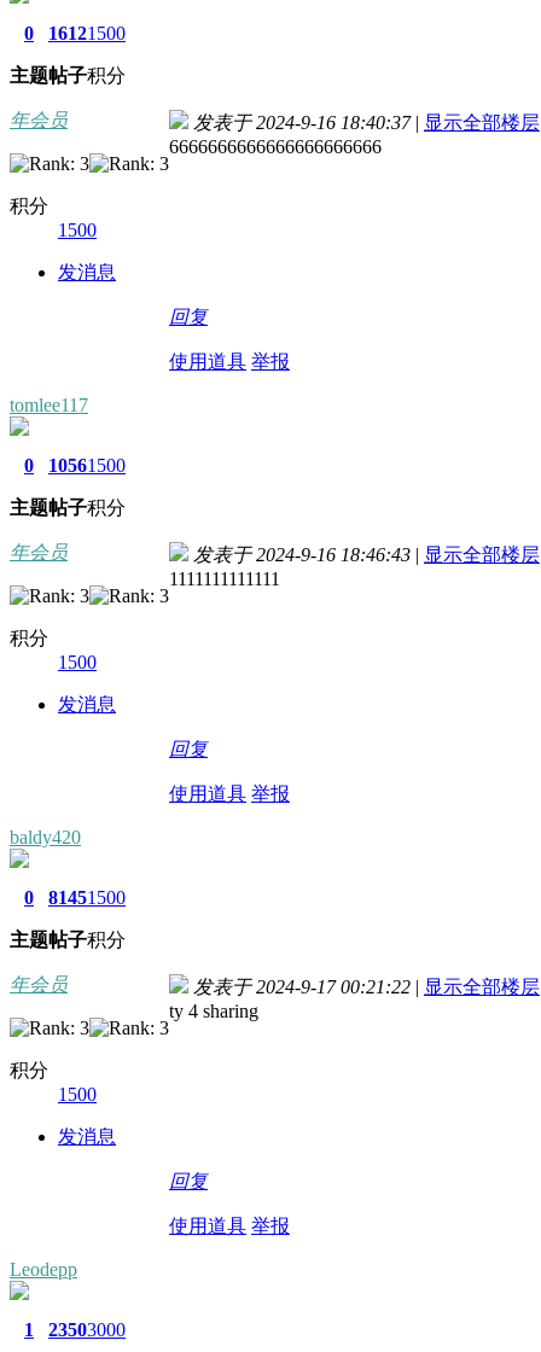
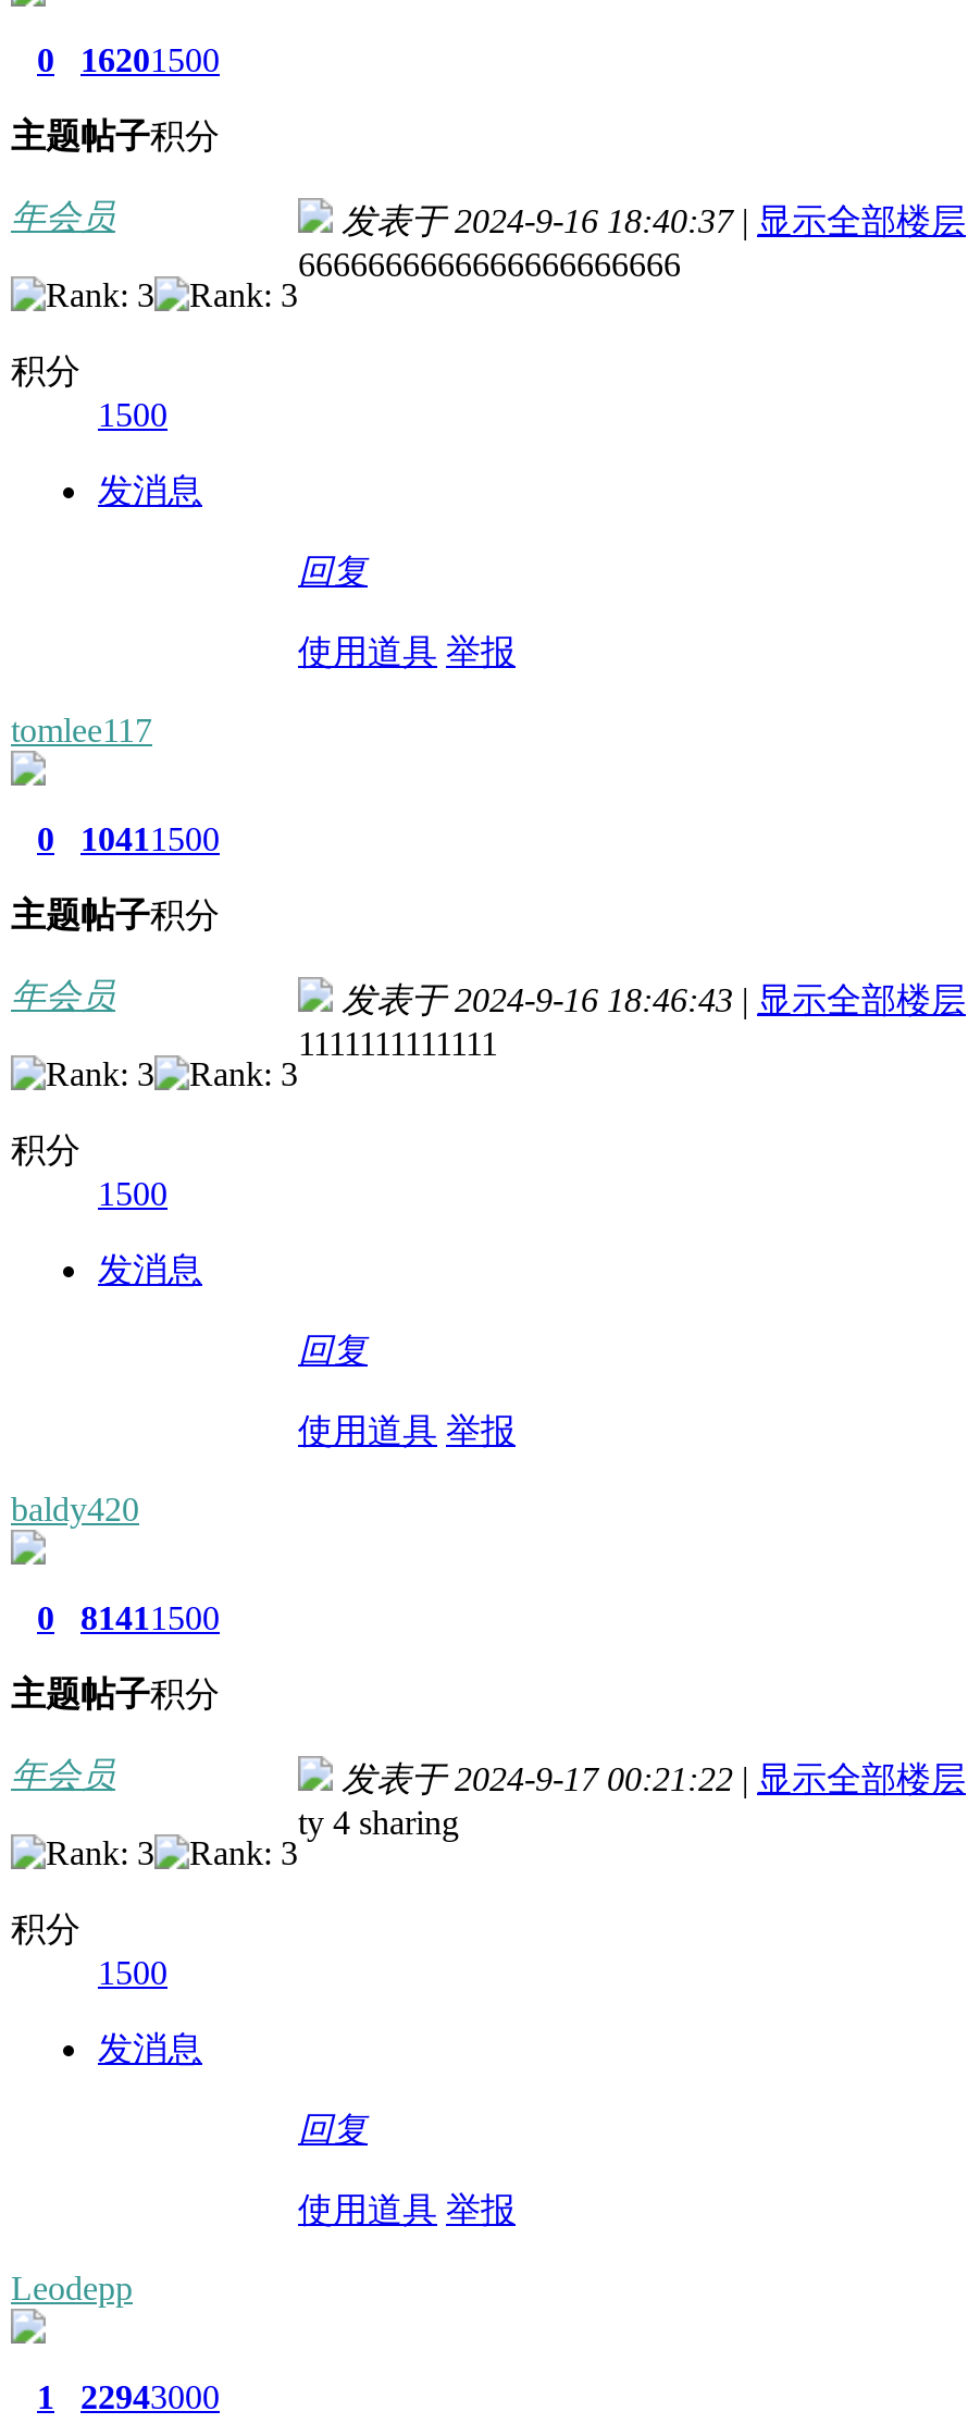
- 0 1612 1500
+ 0 1620 1500

- 0 1056 1500
+ 0 1041 1500

- 0 8145 1500
+ 0 8141 1500

- 1 2350 3000
+ 1 2294 3000
